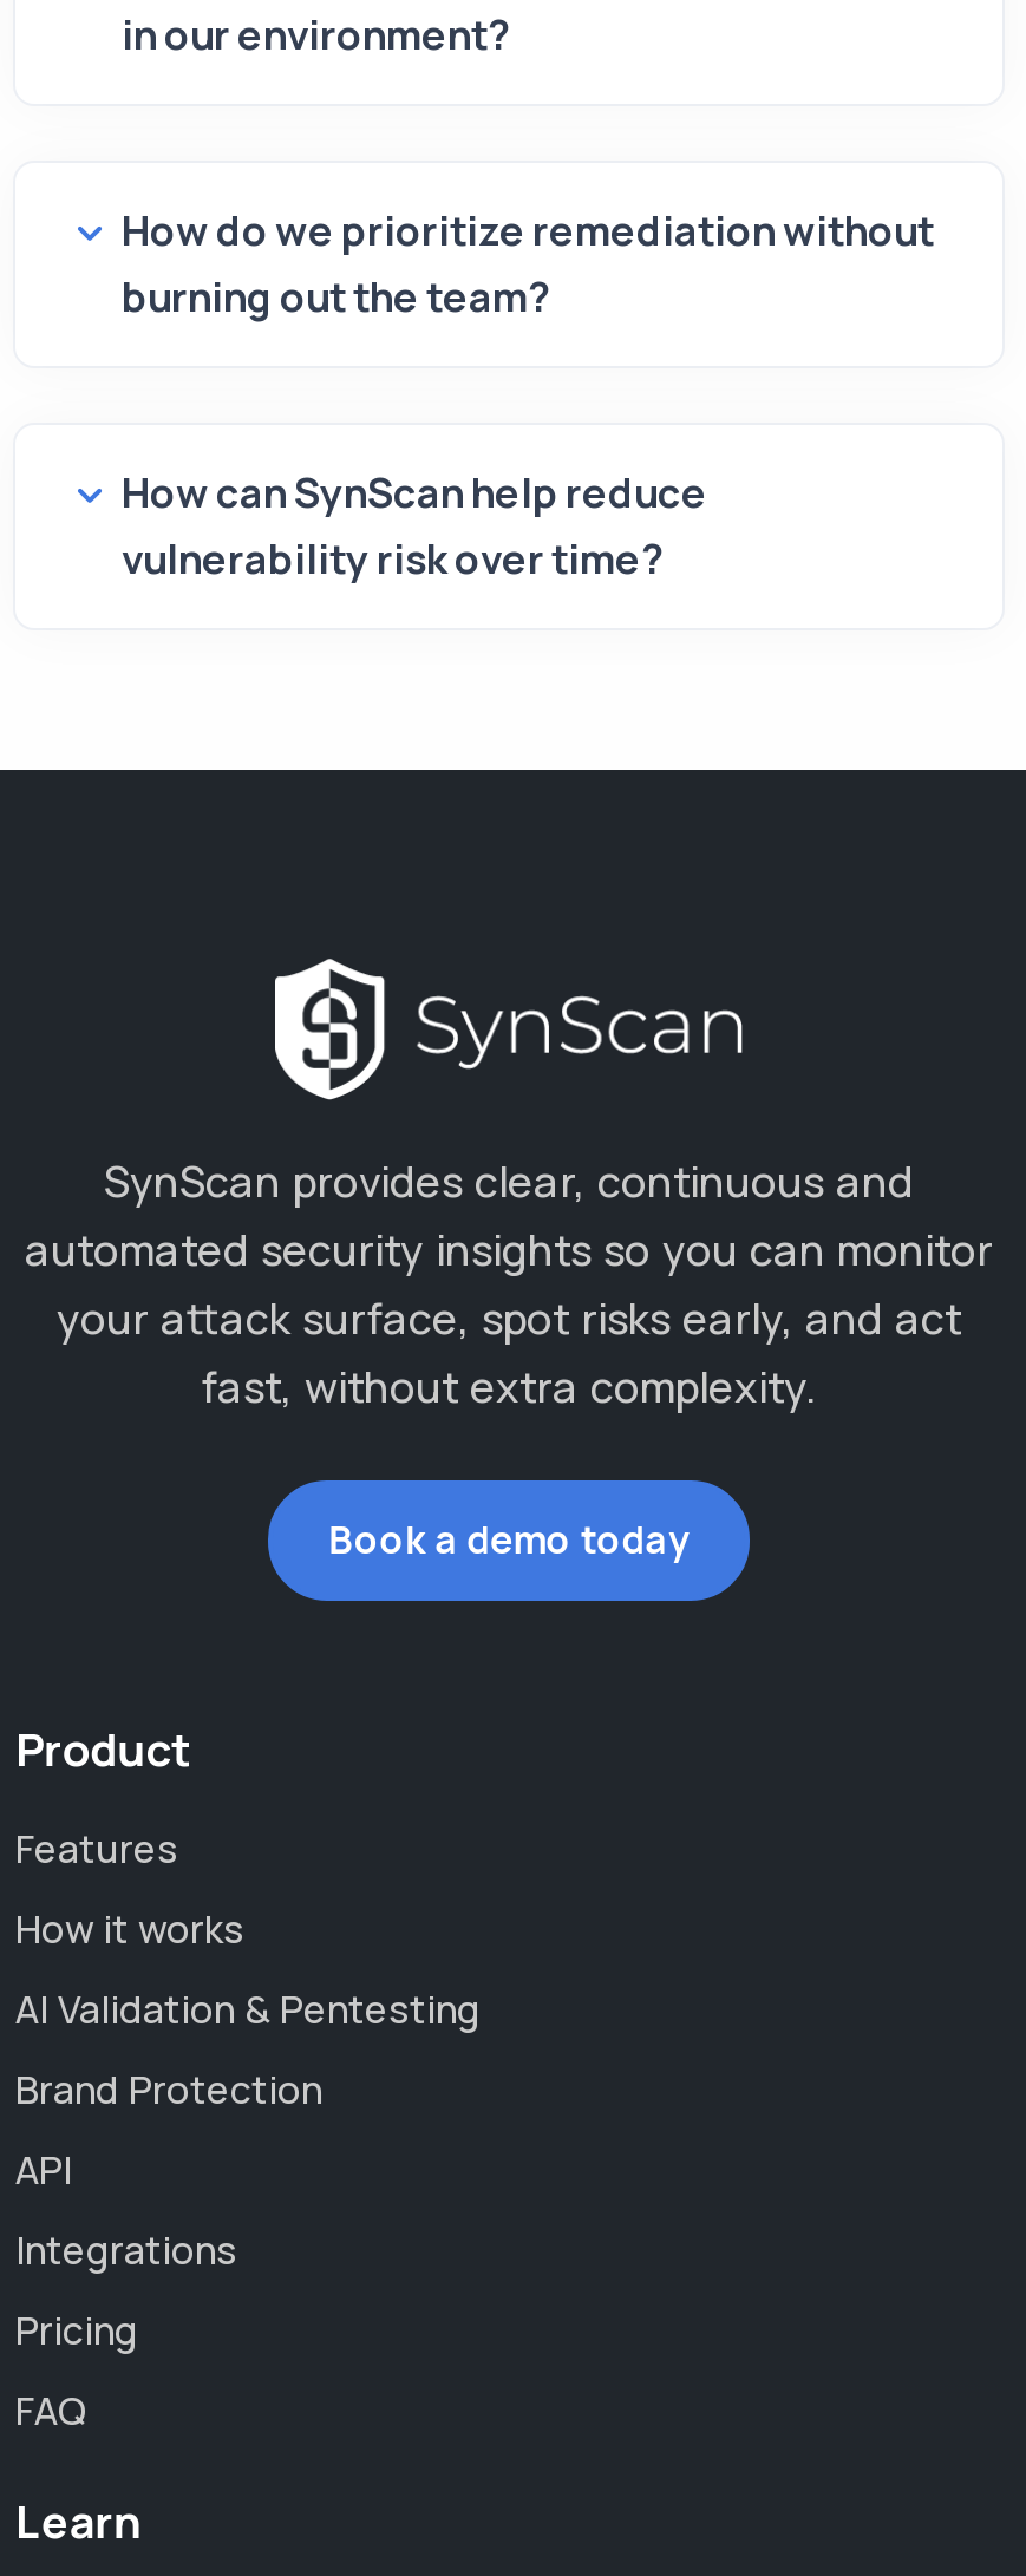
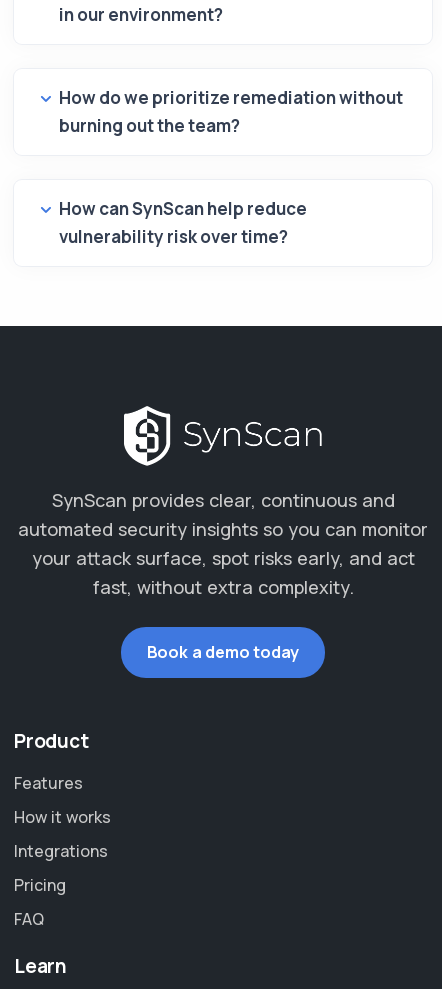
- AI Validation & Pentesting
- Brand Protection
- API
